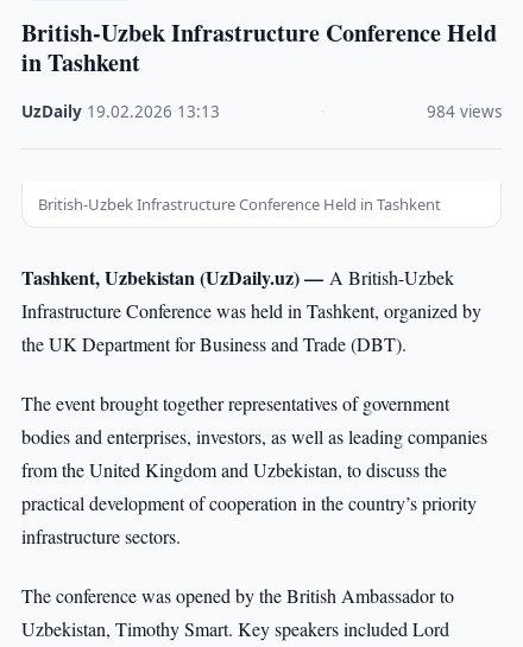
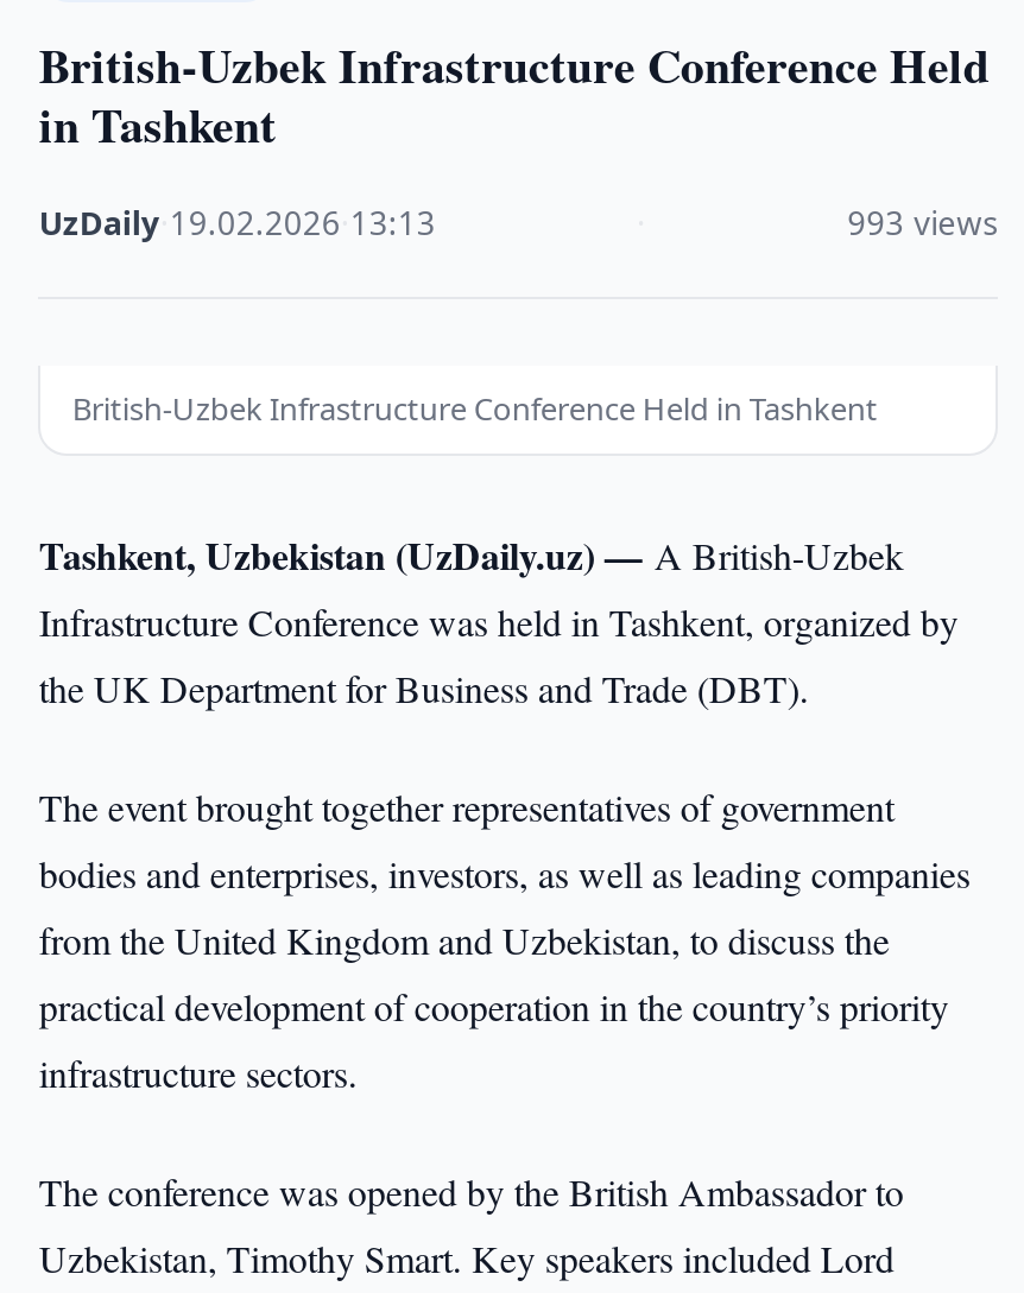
- 984 views
+ 993 views
